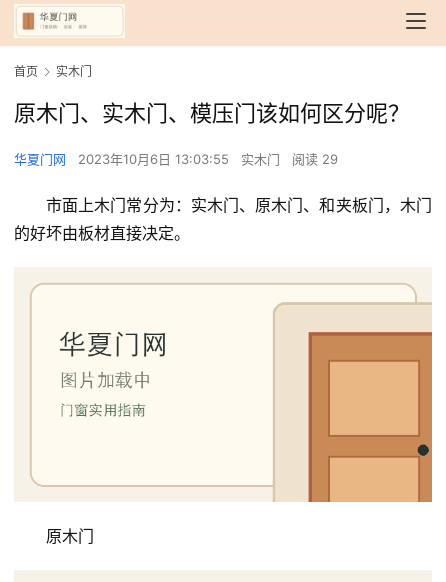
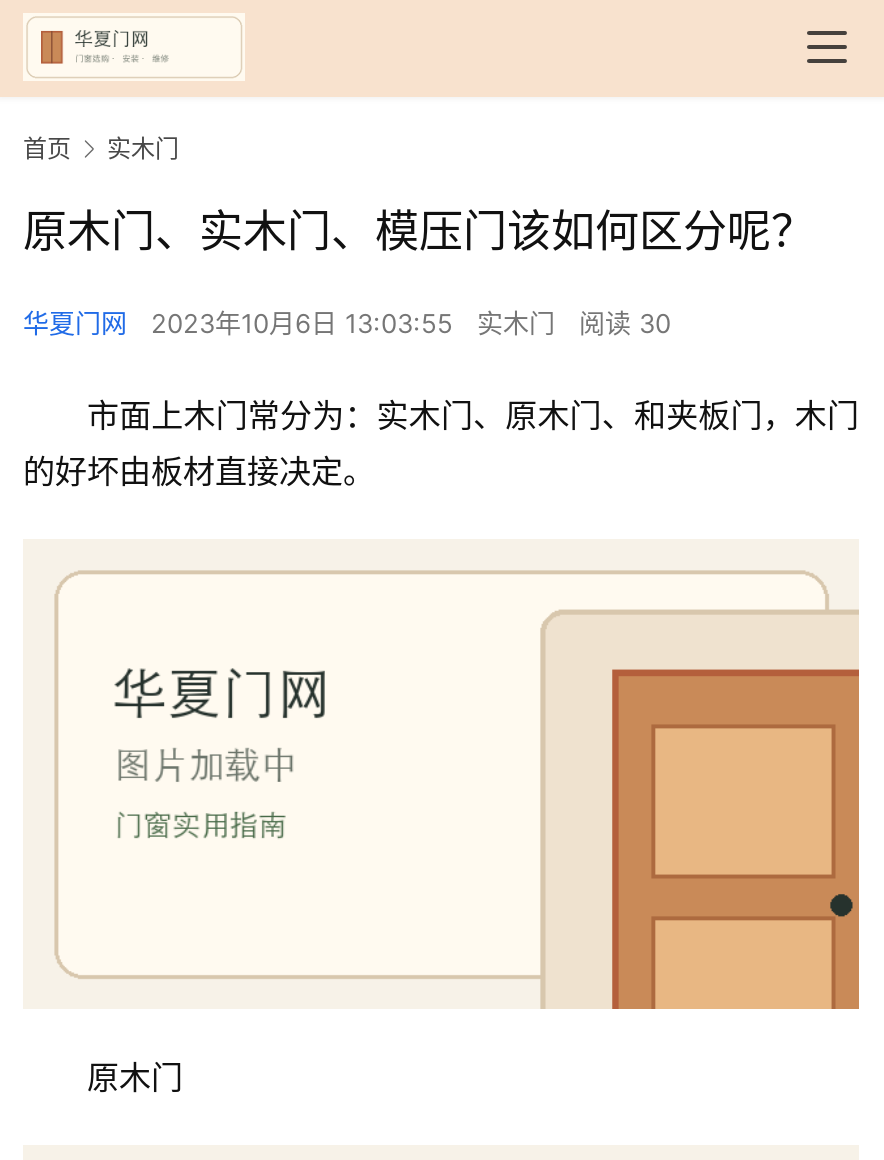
- 华夏门网 2023年10月6日 13:03:55 实木门 阅读 29
+ 华夏门网 2023年10月6日 13:03:55 实木门 阅读 30
